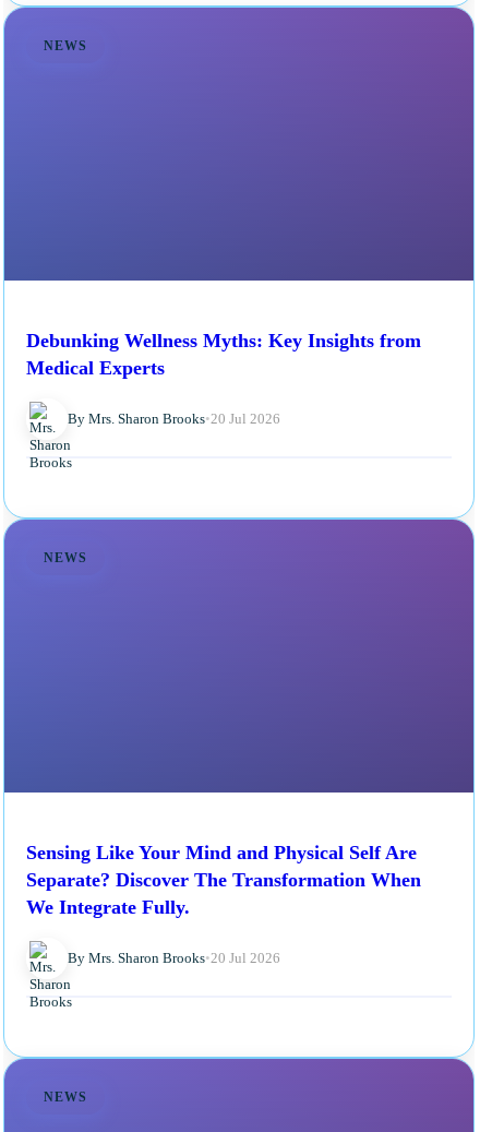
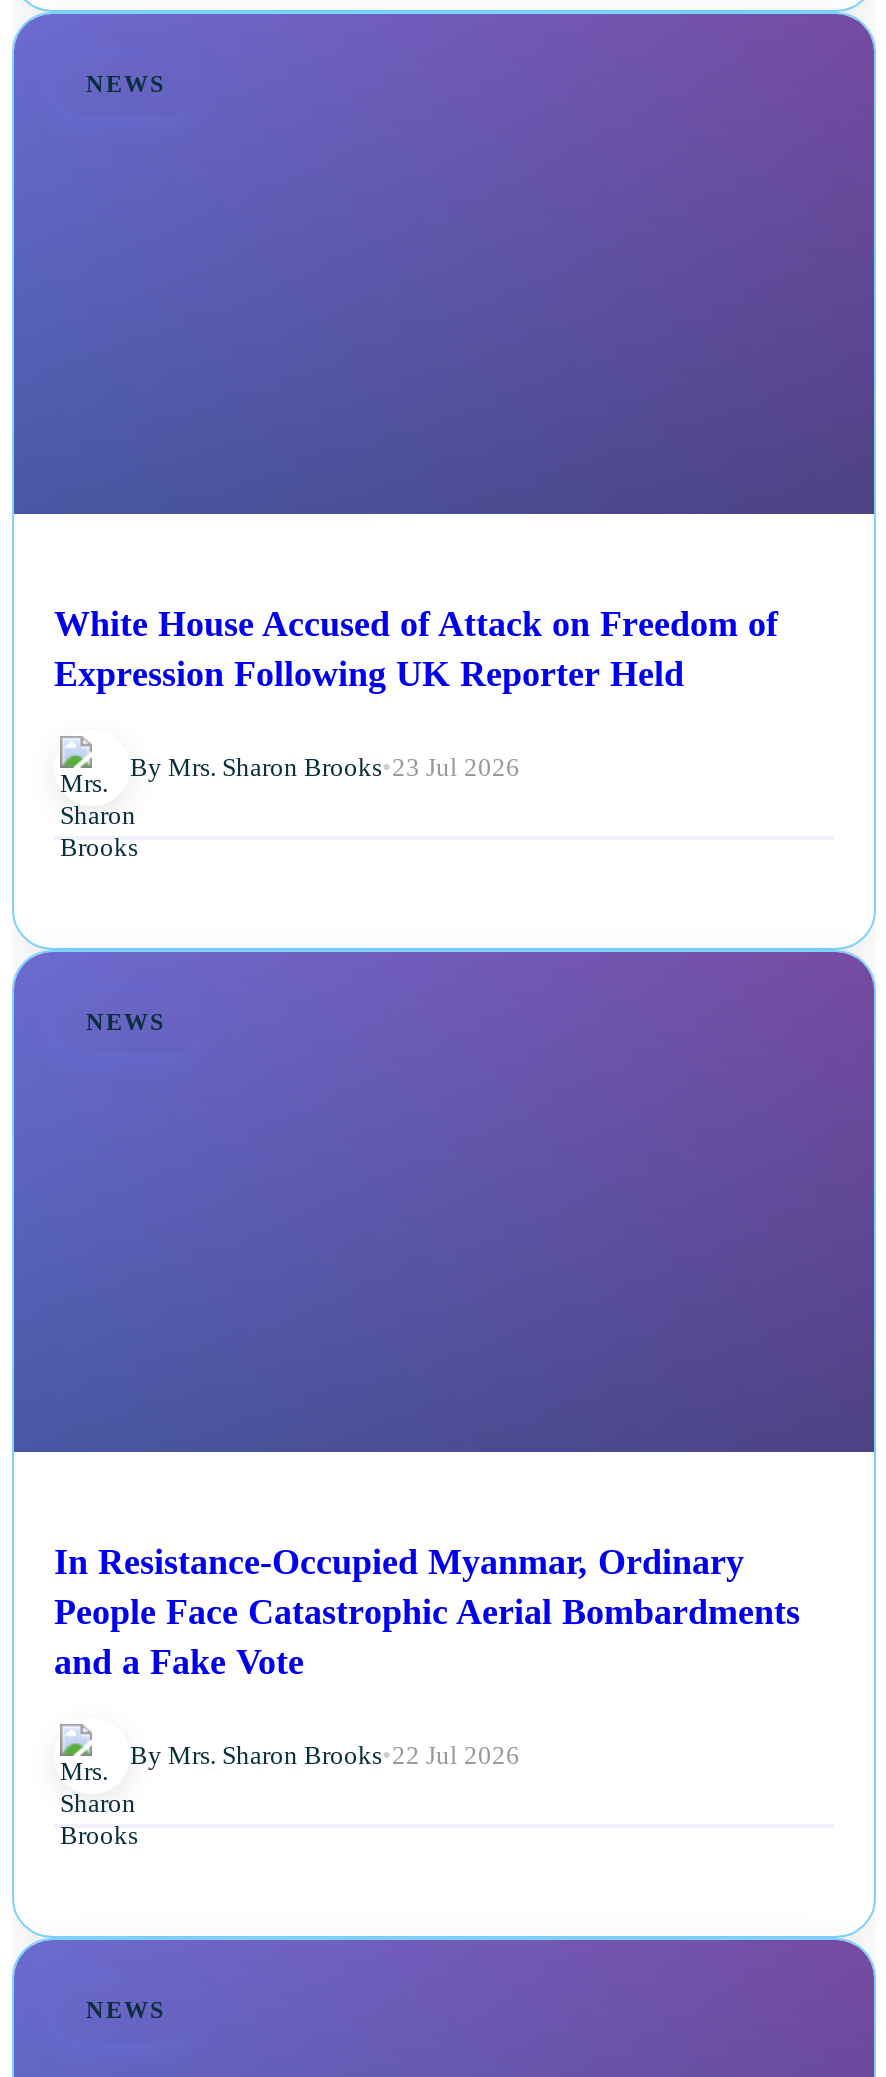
- Debunking Wellness Myths: Key Insights from
- Medical Experts
+ White House Accused of Attack on Freedom of
+ Expression Following UK Reporter Held

- By Mrs. Sharon Brooks • 20 Jul 2026
+ By Mrs. Sharon Brooks • 23 Jul 2026

- Sensing Like Your Mind and Physical Self Are
- Separate? Discover The Transformation When
- We Integrate Fully.
+ In Resistance-Occupied Myanmar, Ordinary
+ People Face Catastrophic Aerial Bombardments
+ and a Fake Vote

- By Mrs. Sharon Brooks • 20 Jul 2026
+ By Mrs. Sharon Brooks • 22 Jul 2026
